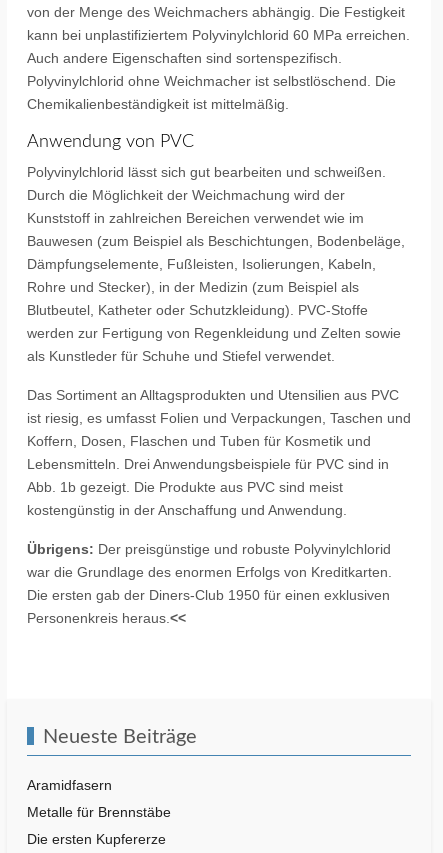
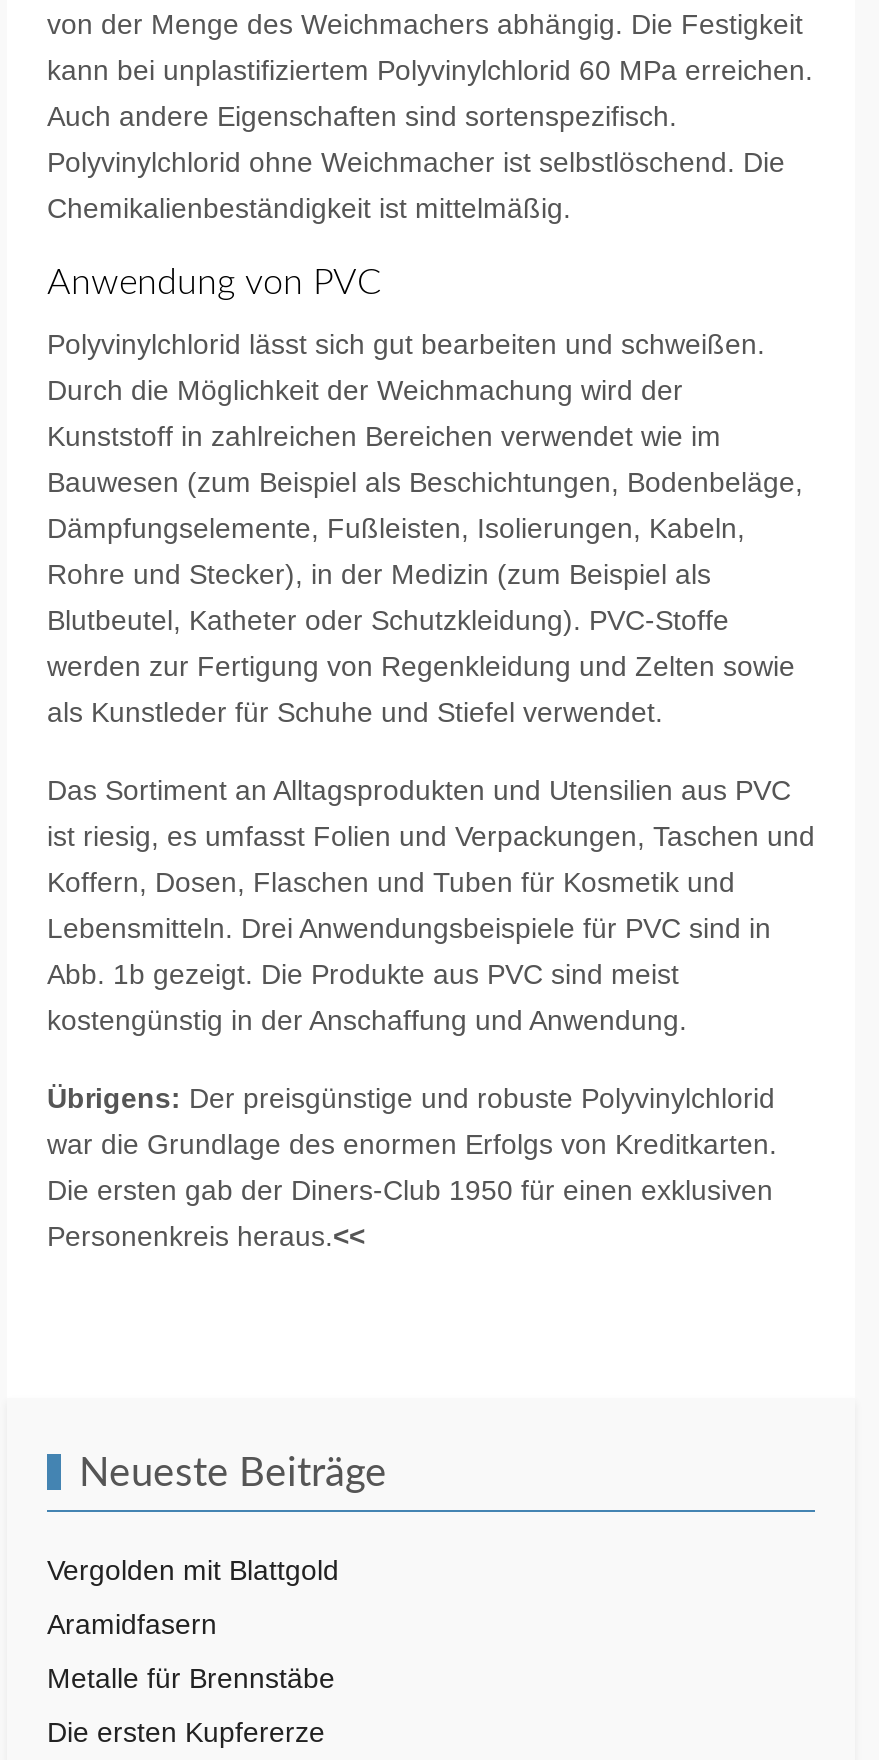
+ Vergolden mit Blattgold
